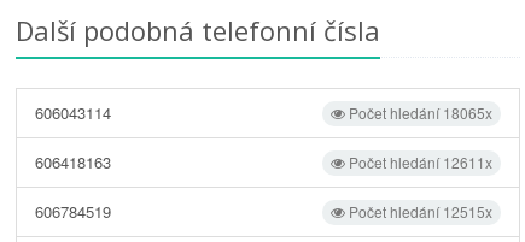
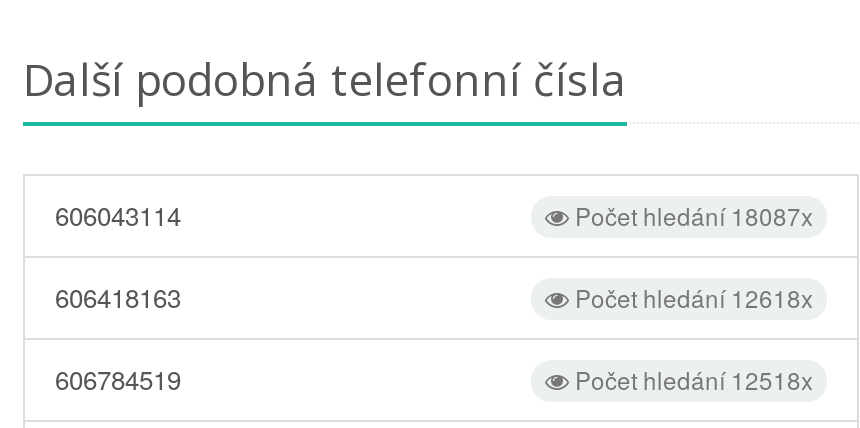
- Počet hledání 18065x
+ Počet hledání 18087x

- Počet hledání 12611x
+ Počet hledání 12618x

- Počet hledání 12515x
+ Počet hledání 12518x
